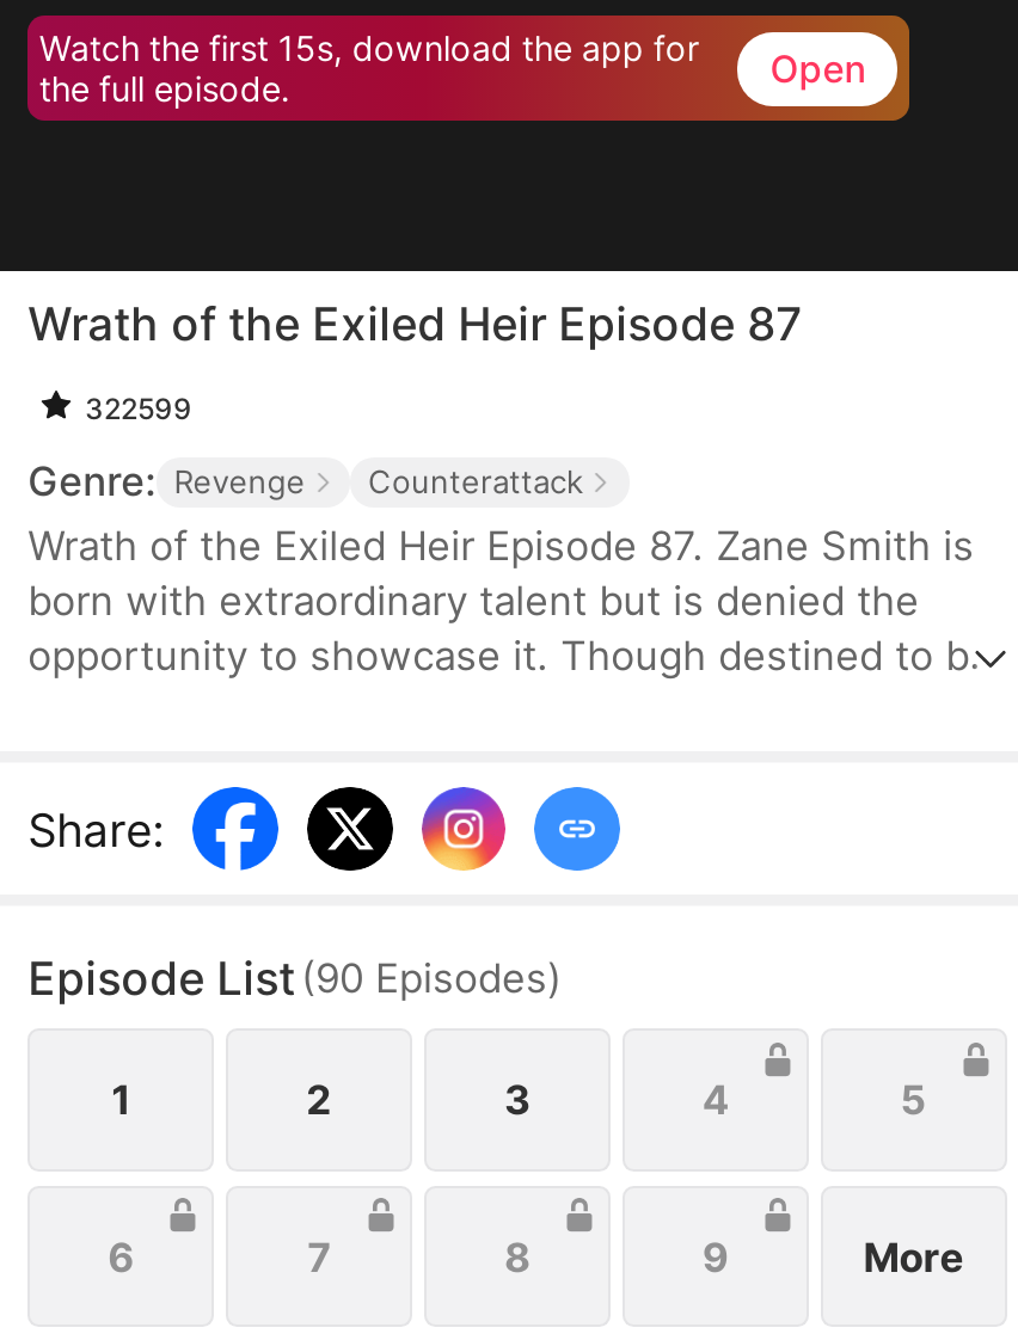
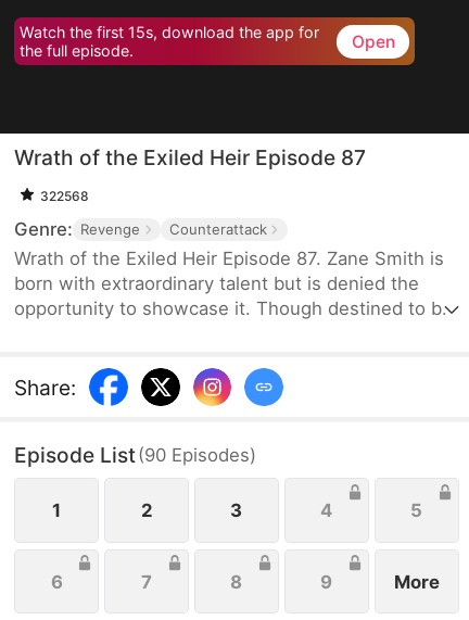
- 322599
+ 322568
